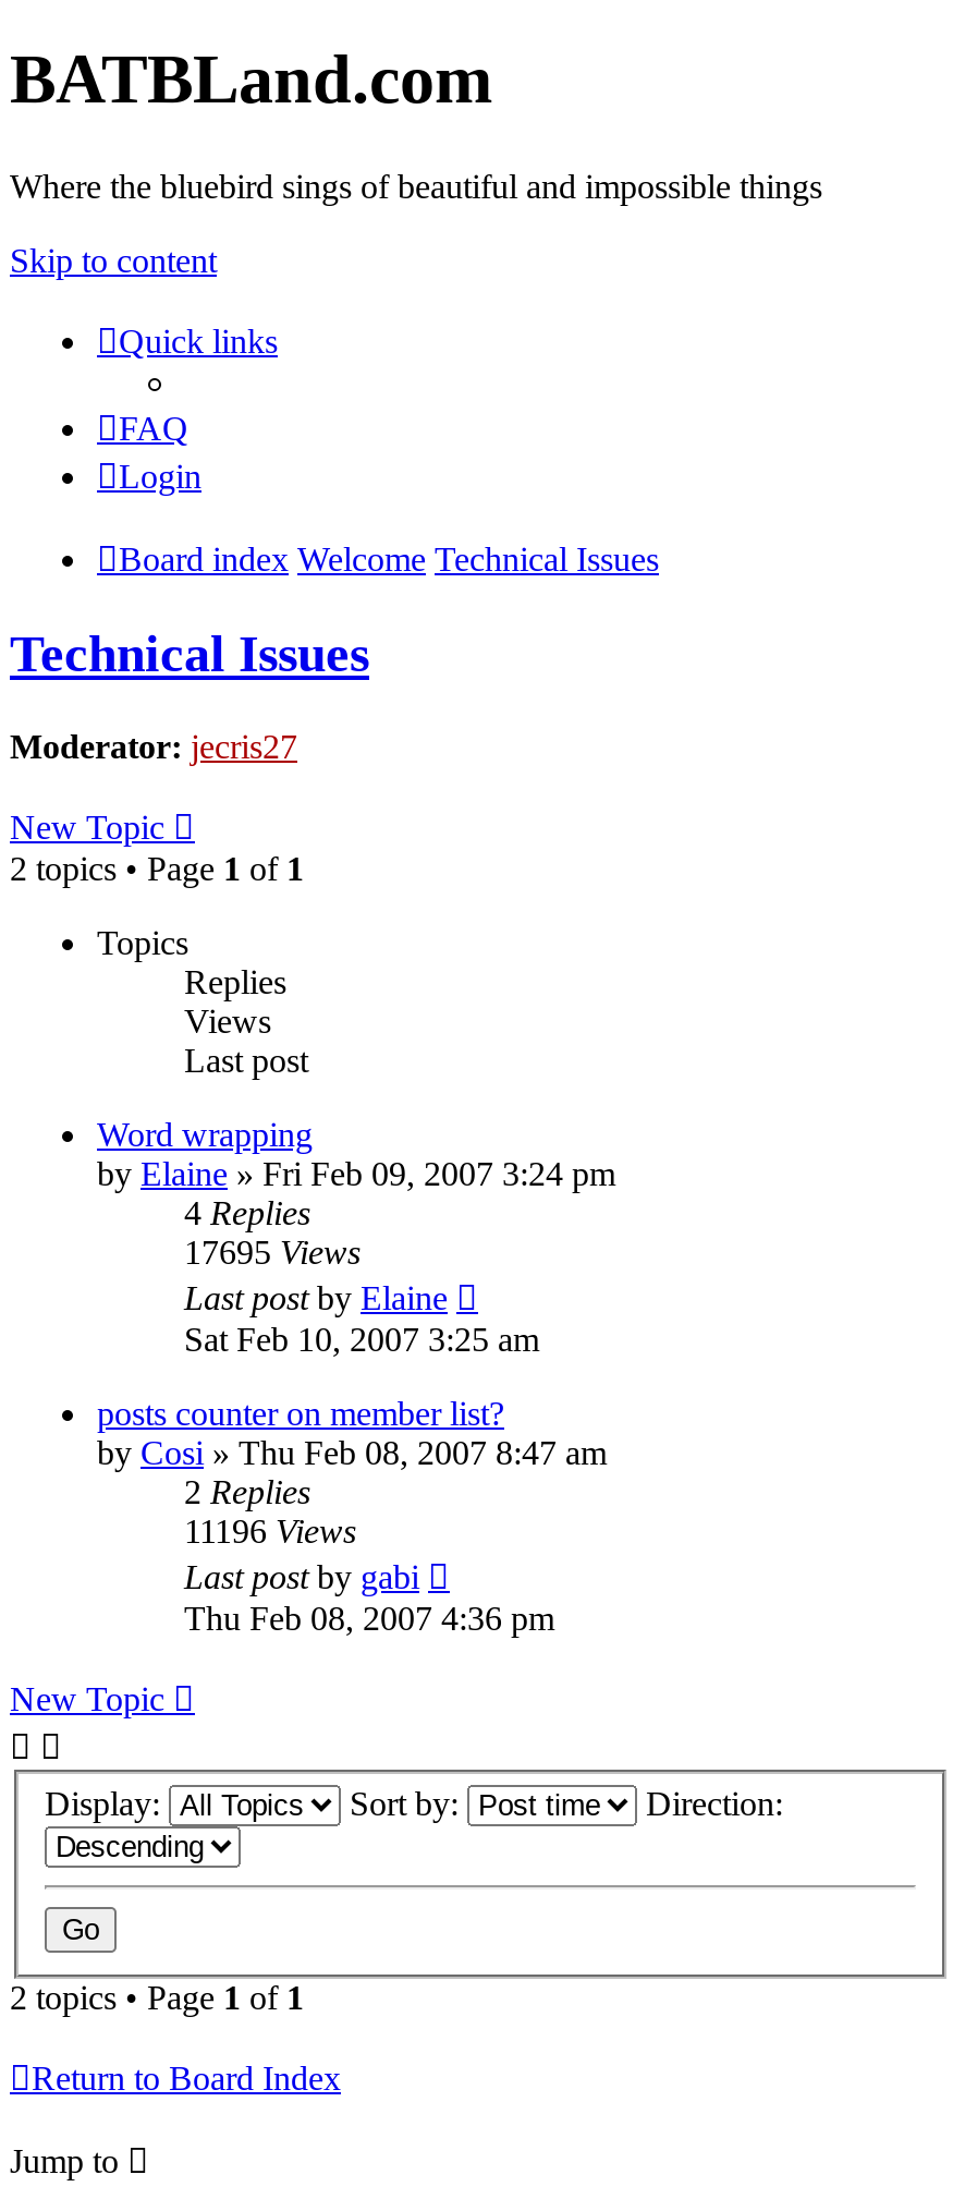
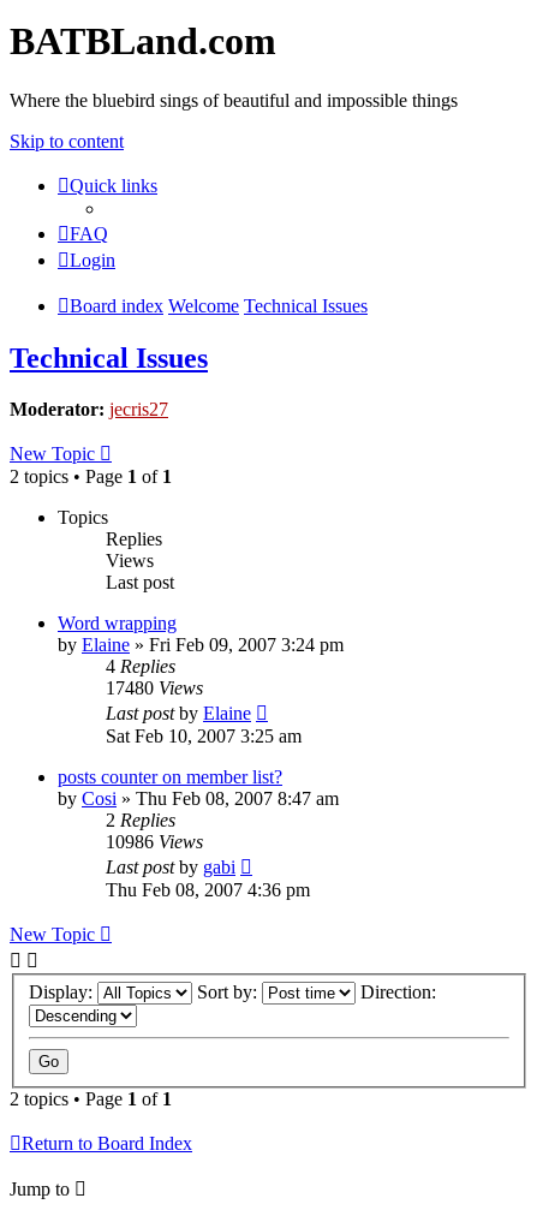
- 17695 Views
+ 17480 Views

- 11196 Views
+ 10986 Views
